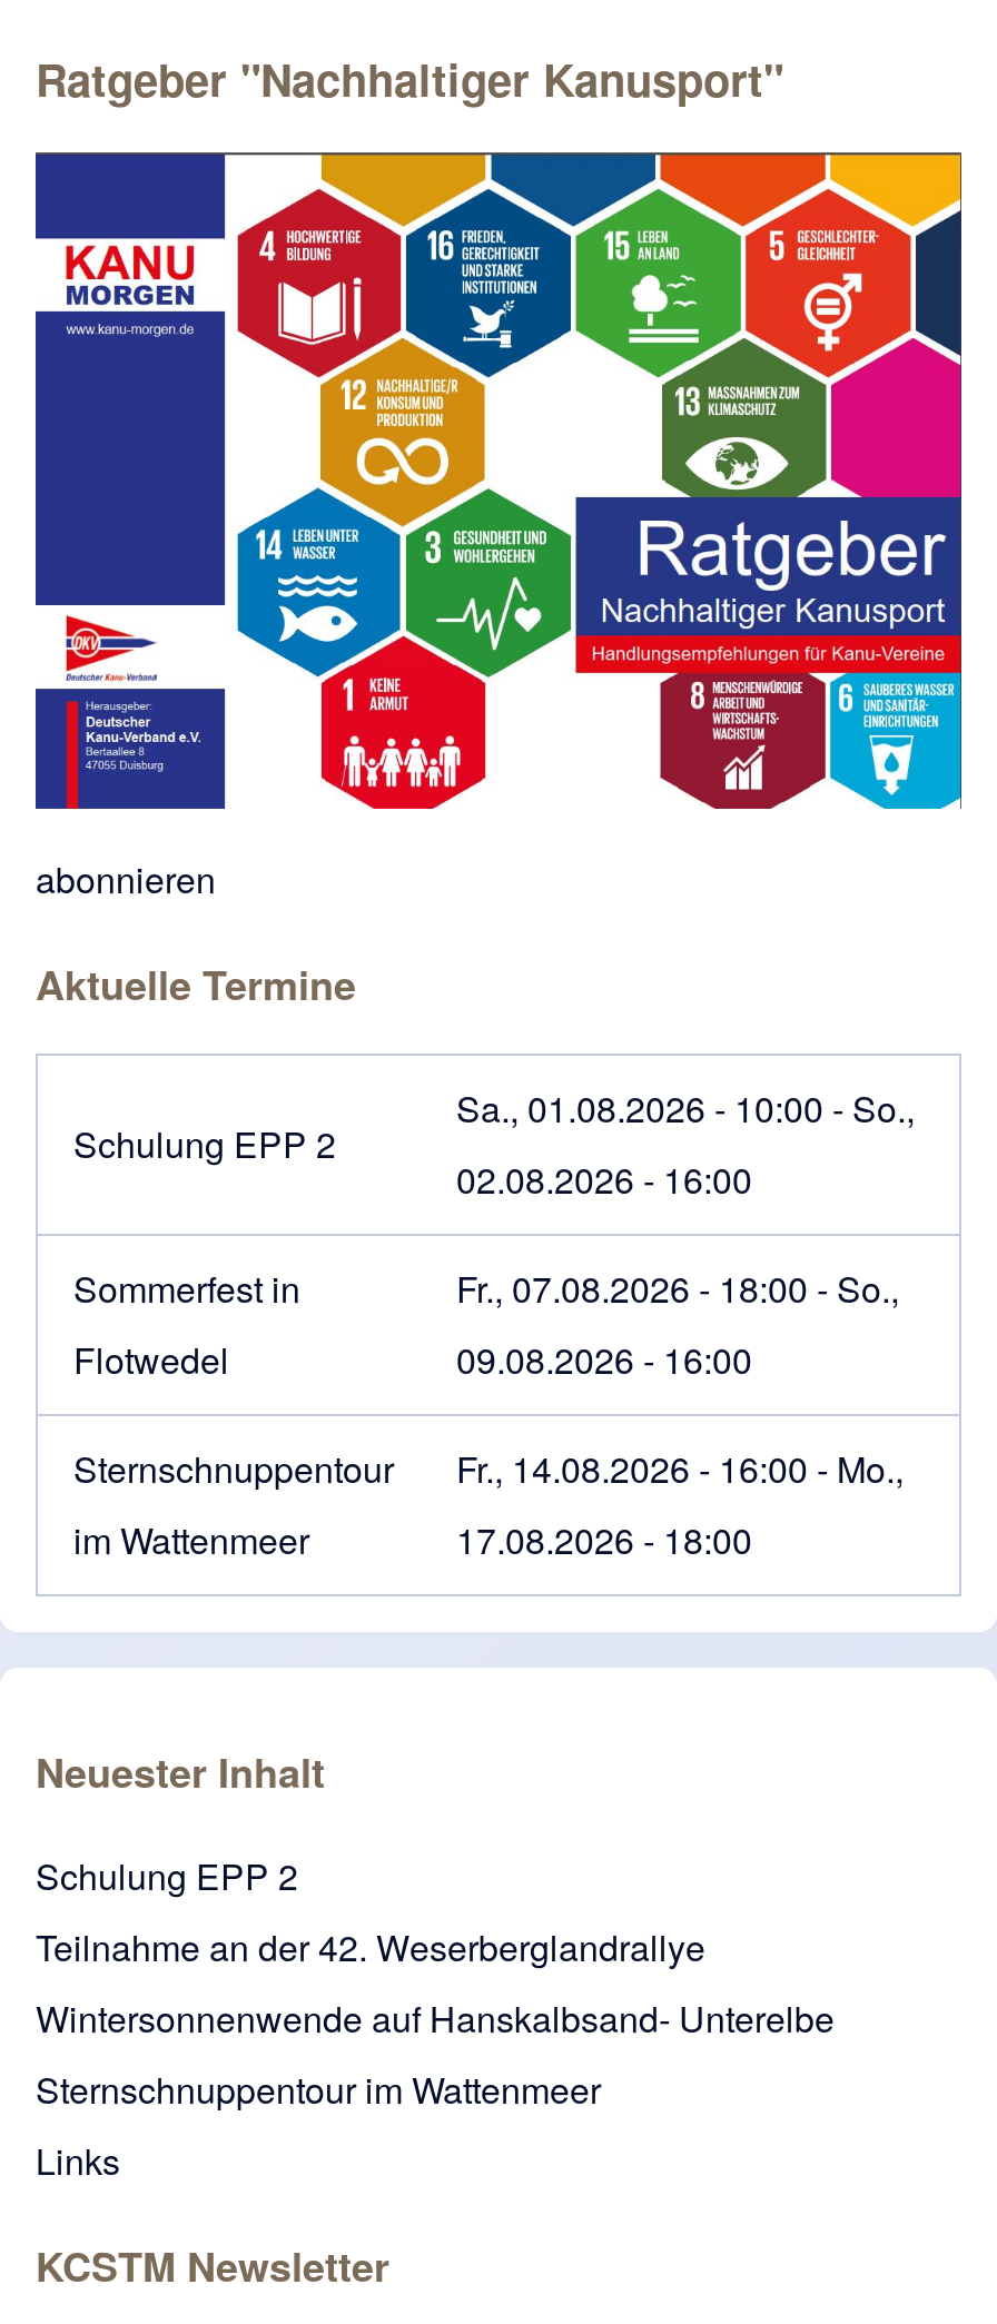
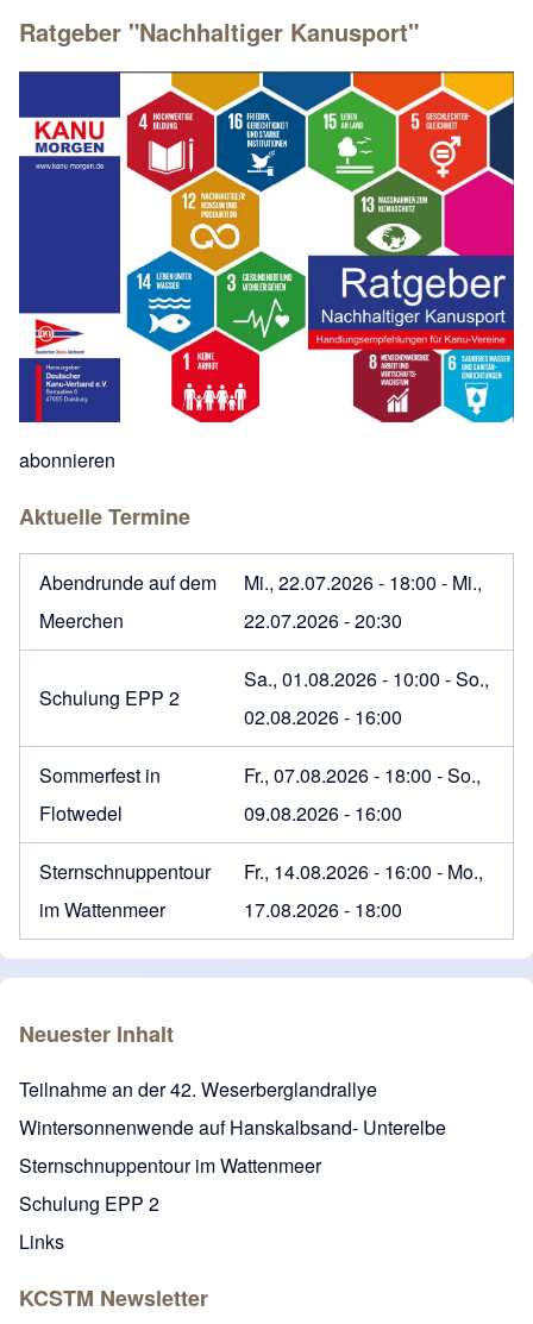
+ Abendrunde auf dem
+ Meerchen

+ Mi., 22.07.2026 - 18:00 - Mi.,
+ 22.07.2026 - 20:30

- Schulung EPP 2

+ Schulung EPP 2
